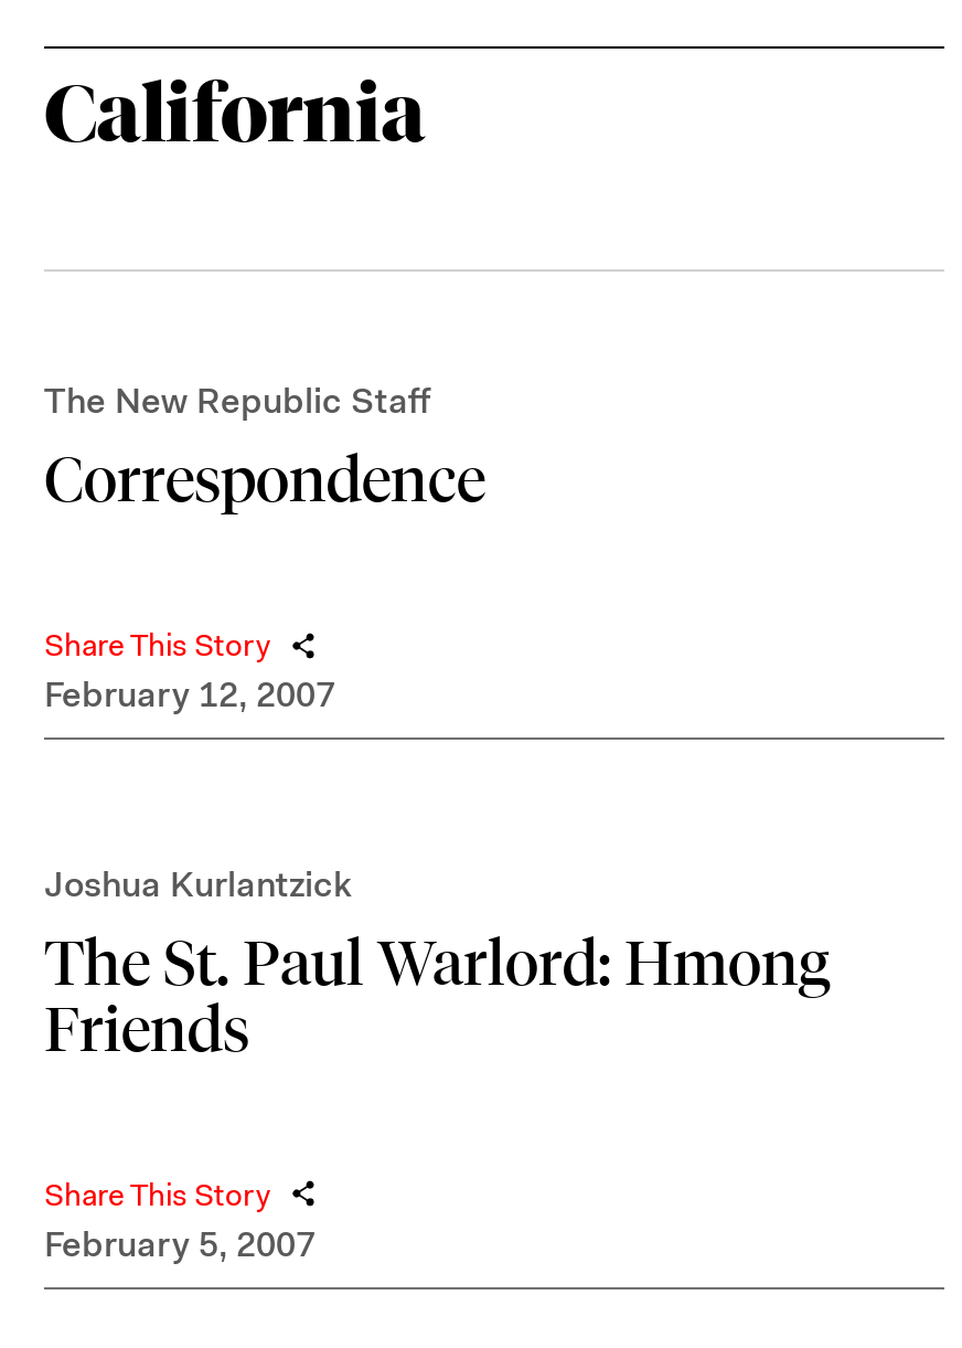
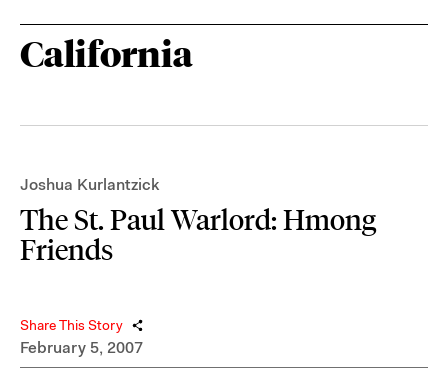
- The New Republic Staff
- Correspondence
- Share This Story

- February 12, 2007
